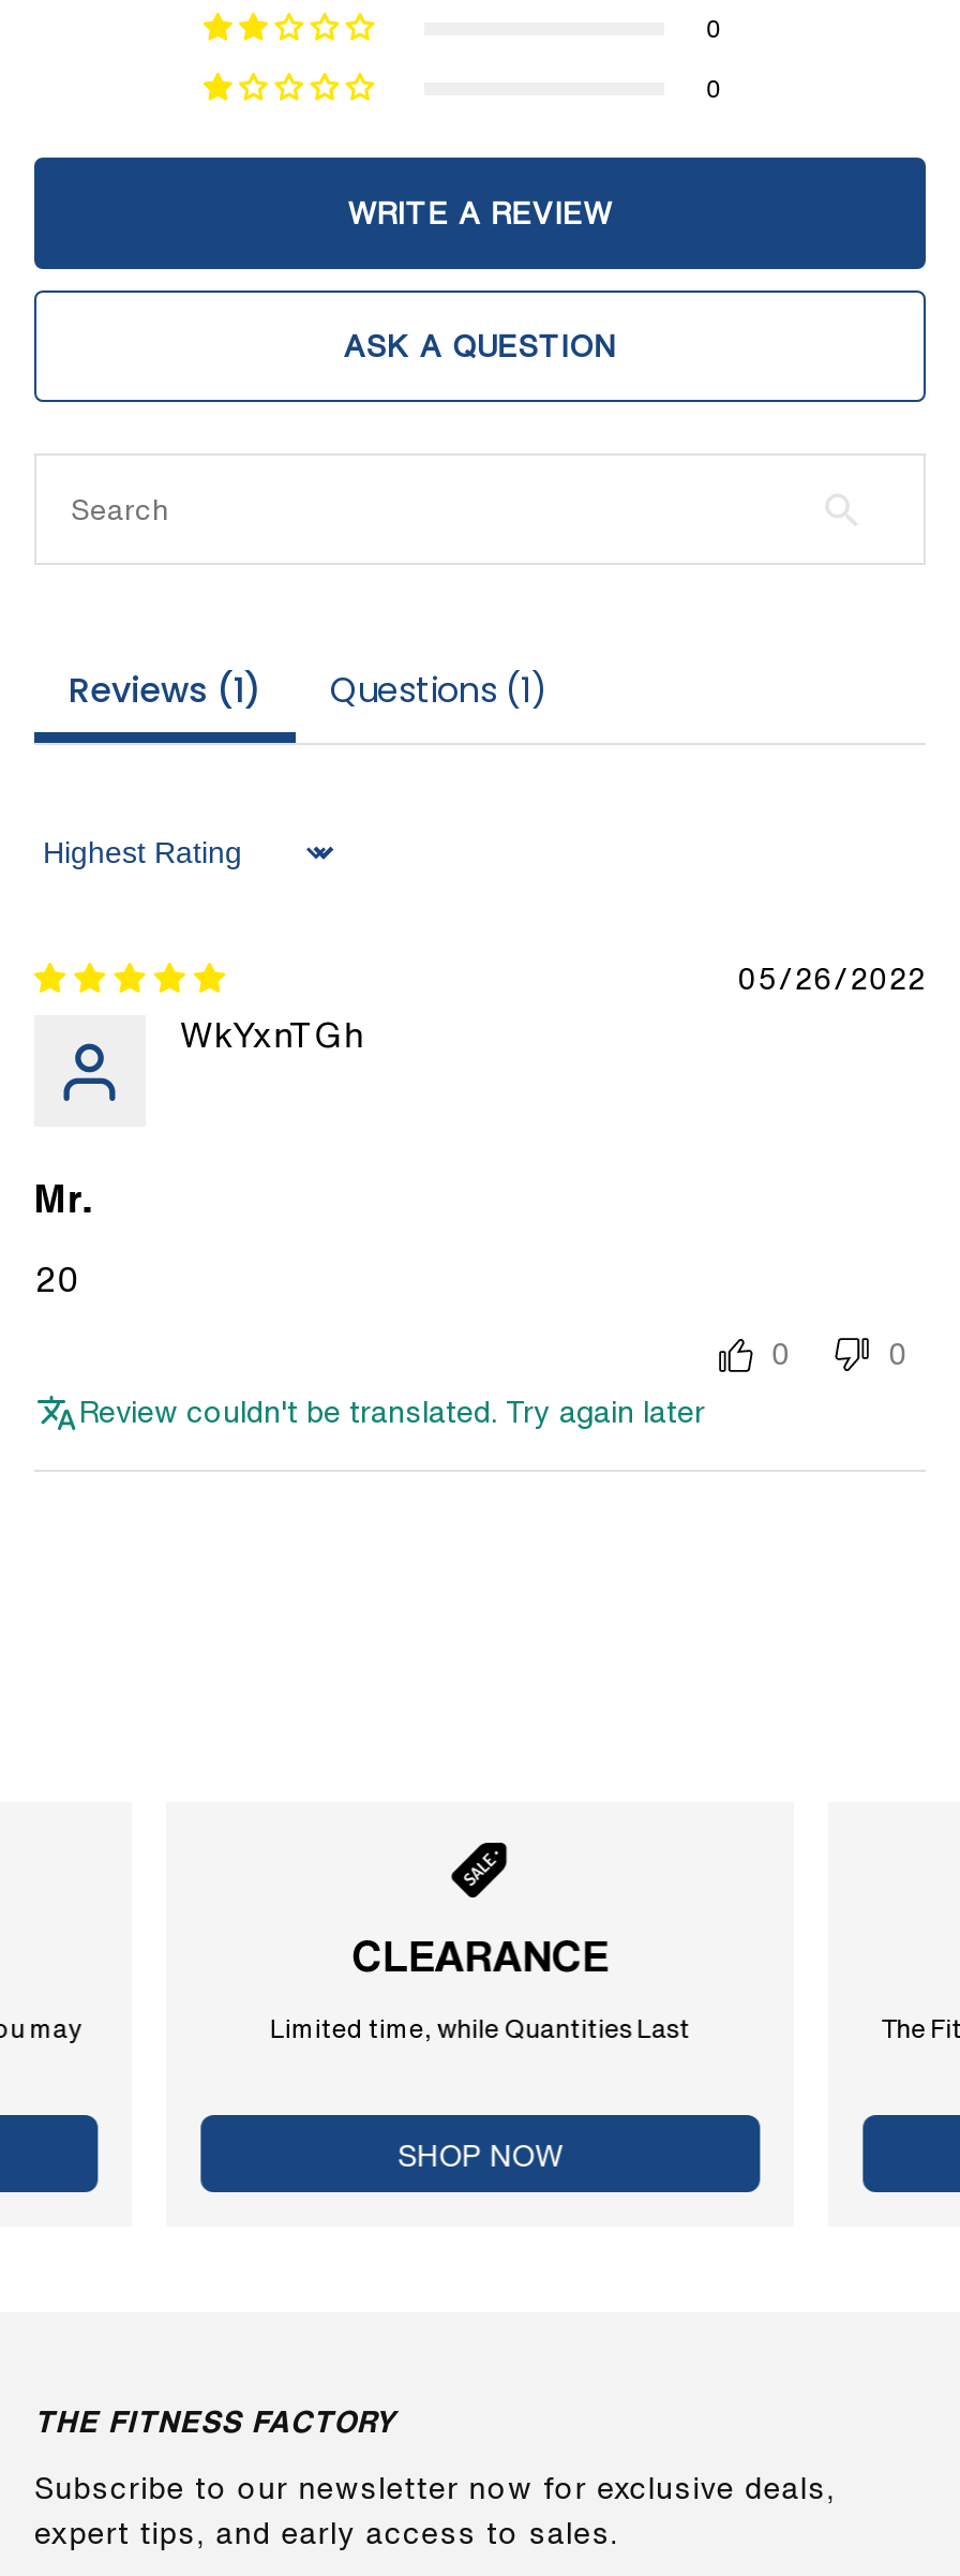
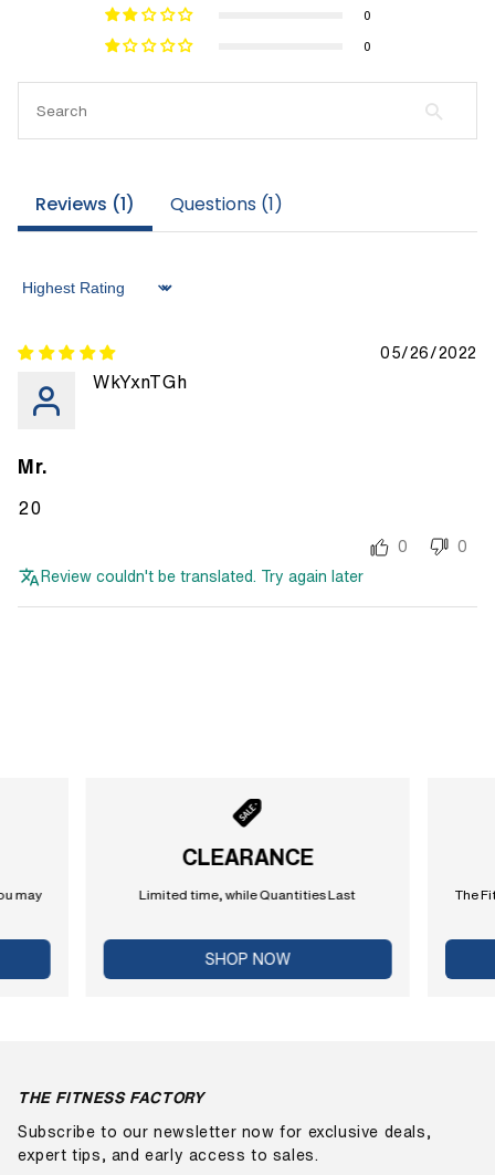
- WRITE A REVIEW
- ASK A QUESTION
